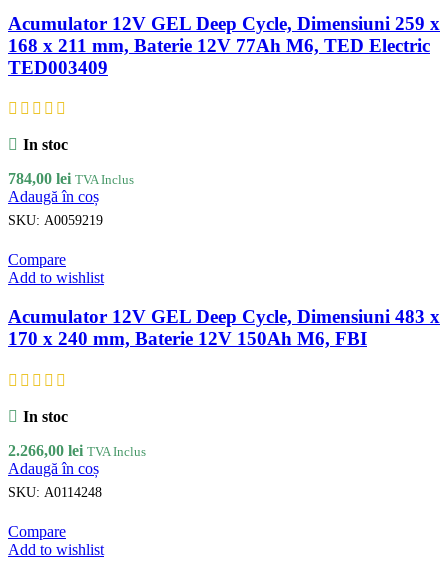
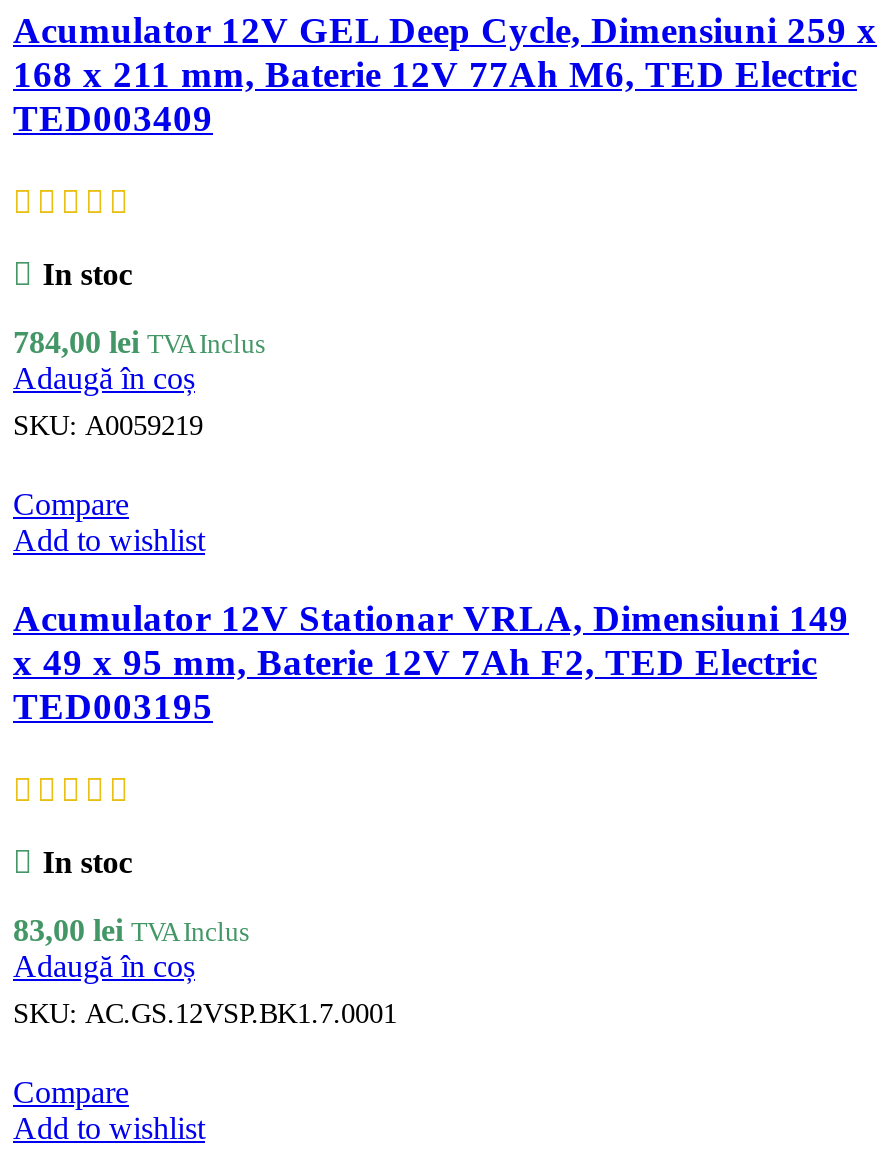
- Acumulator 12V GEL Deep Cycle, Dimensiuni 483 x
- 170 x 240 mm, Baterie 12V 150Ah M6, FBI
+ Acumulator 12V Stationar VRLA, Dimensiuni 149
+ x 49 x 95 mm, Baterie 12V 7Ah F2, TED Electric
+ TED003195

- 2.266,00 lei TVA Inclus
+ 83,00 lei TVA Inclus

- SKU: A0114248
+ SKU: AC.GS.12VSP.BK1.7.0001
